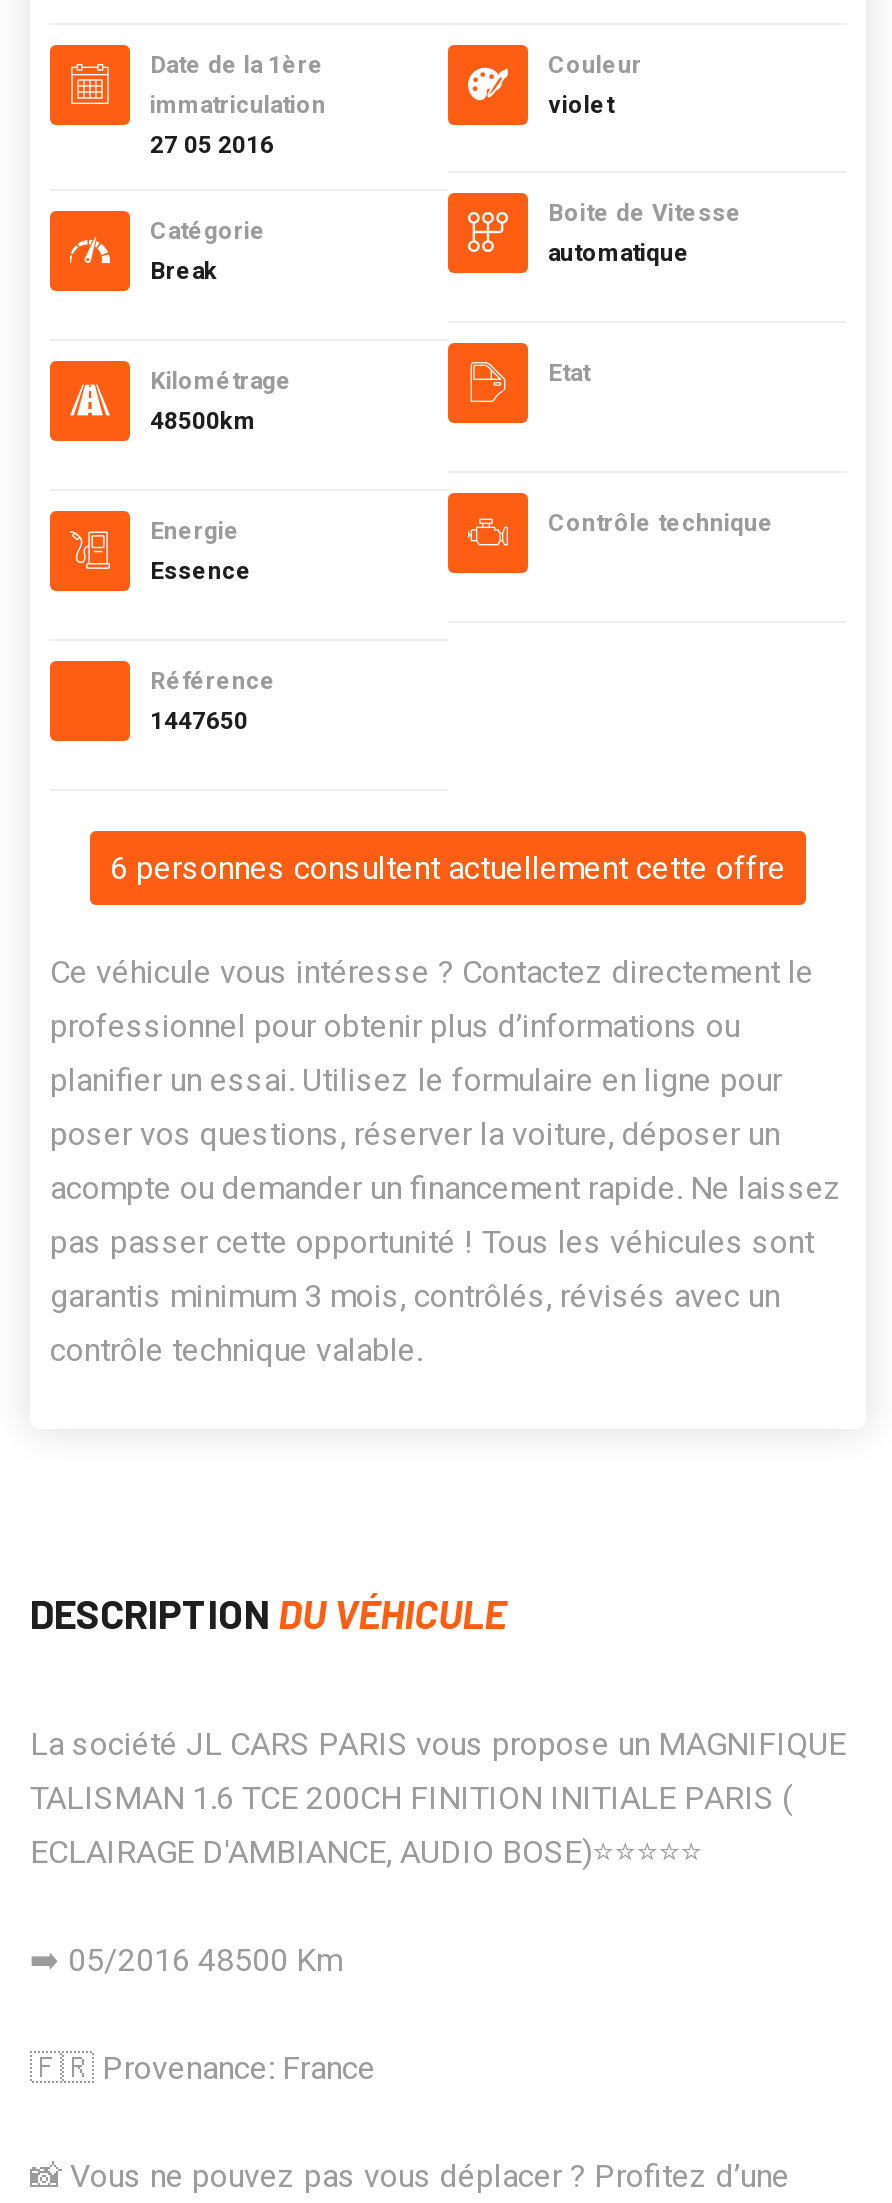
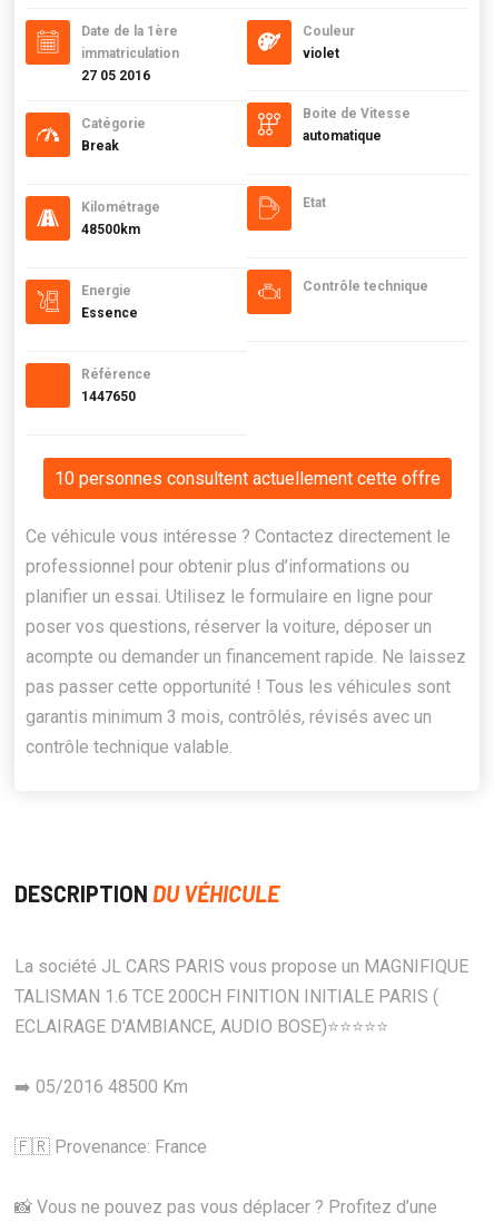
- 6 personnes consultent actuellement cette offre
+ 10 personnes consultent actuellement cette offre
